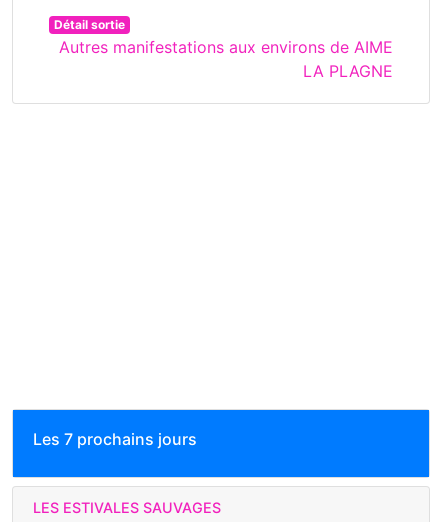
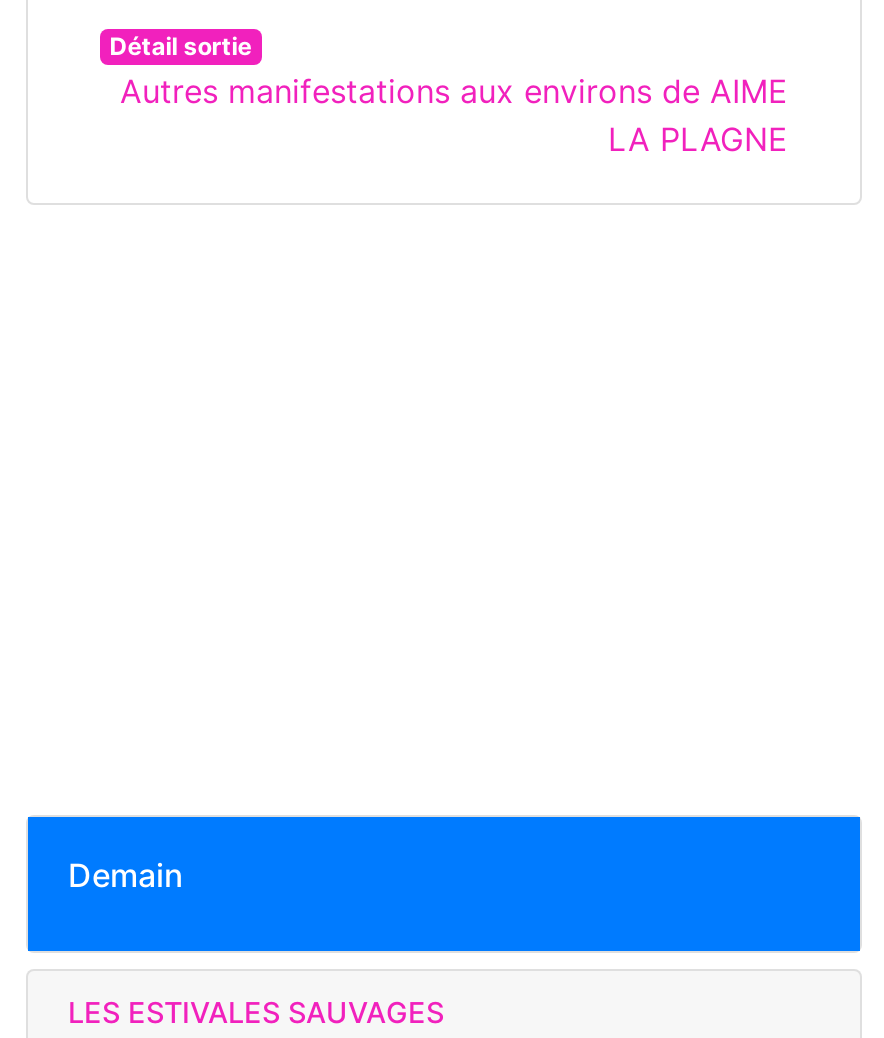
- Les 7 prochains jours
+ Demain
